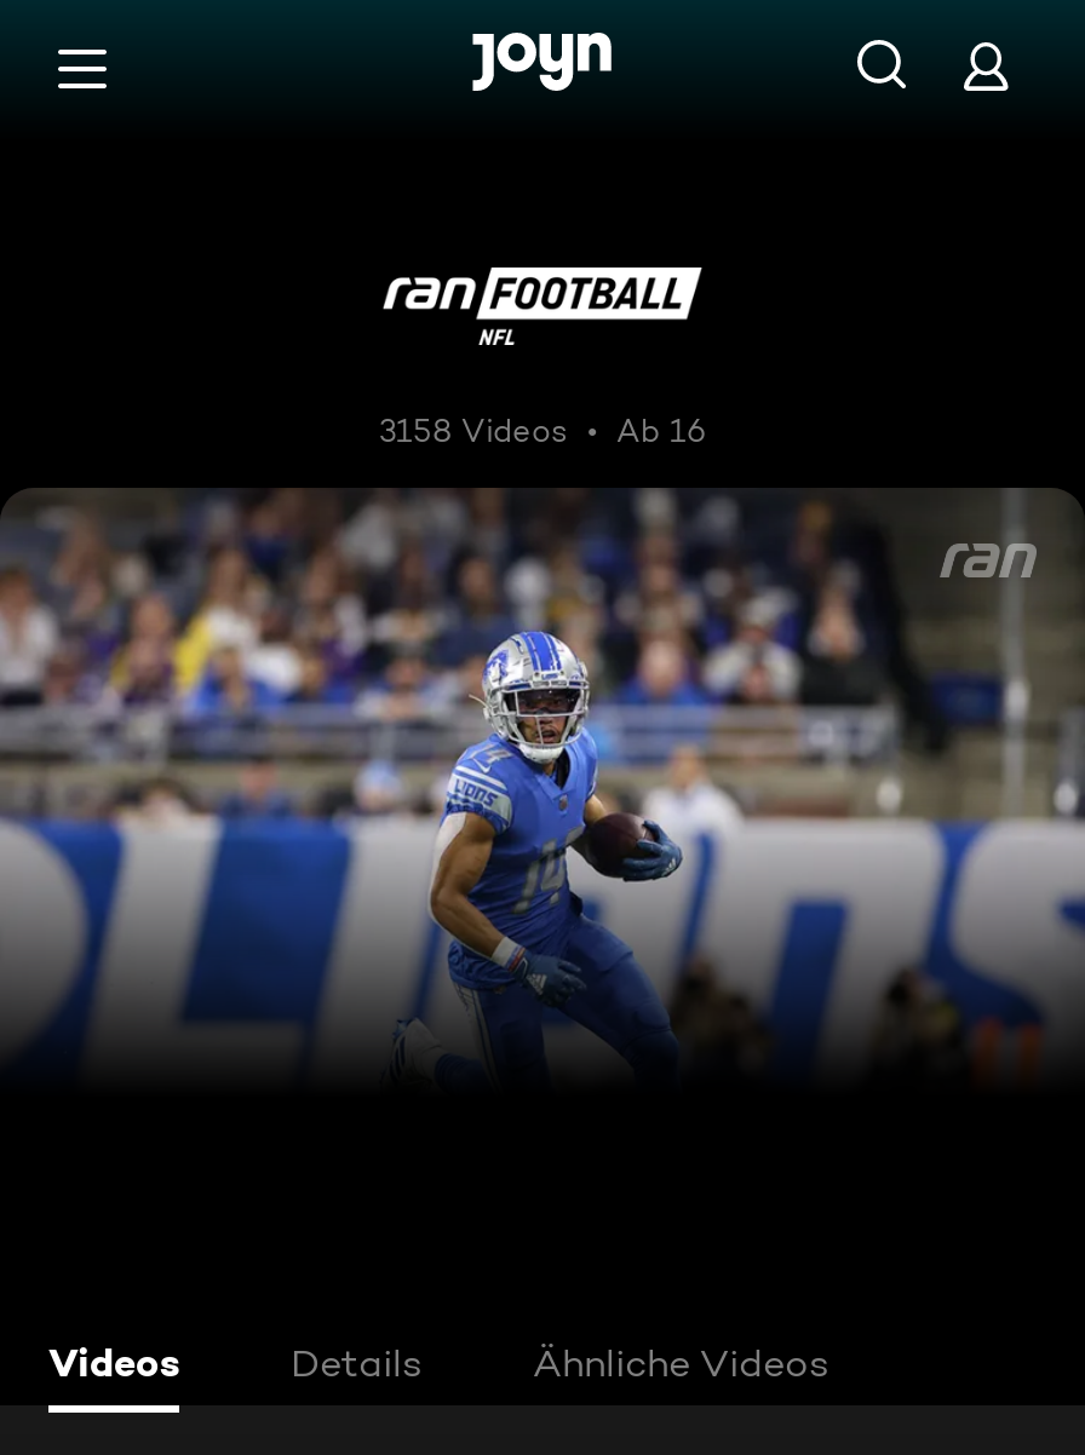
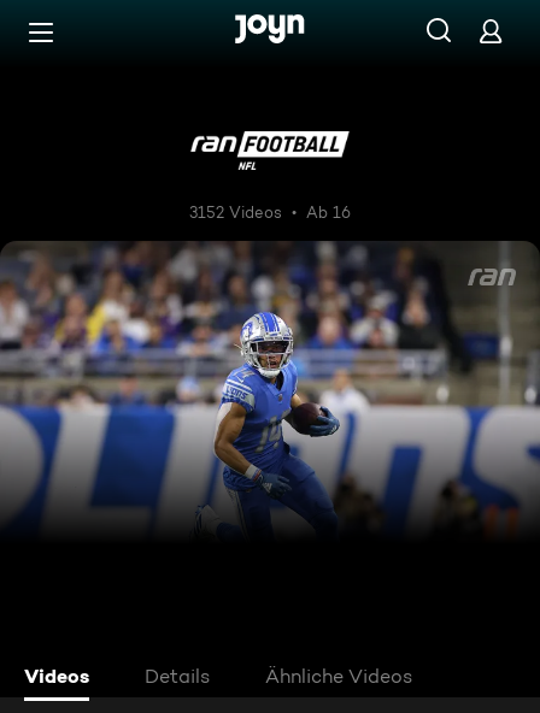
- 3158 Videos Ab 16
+ 3152 Videos Ab 16
